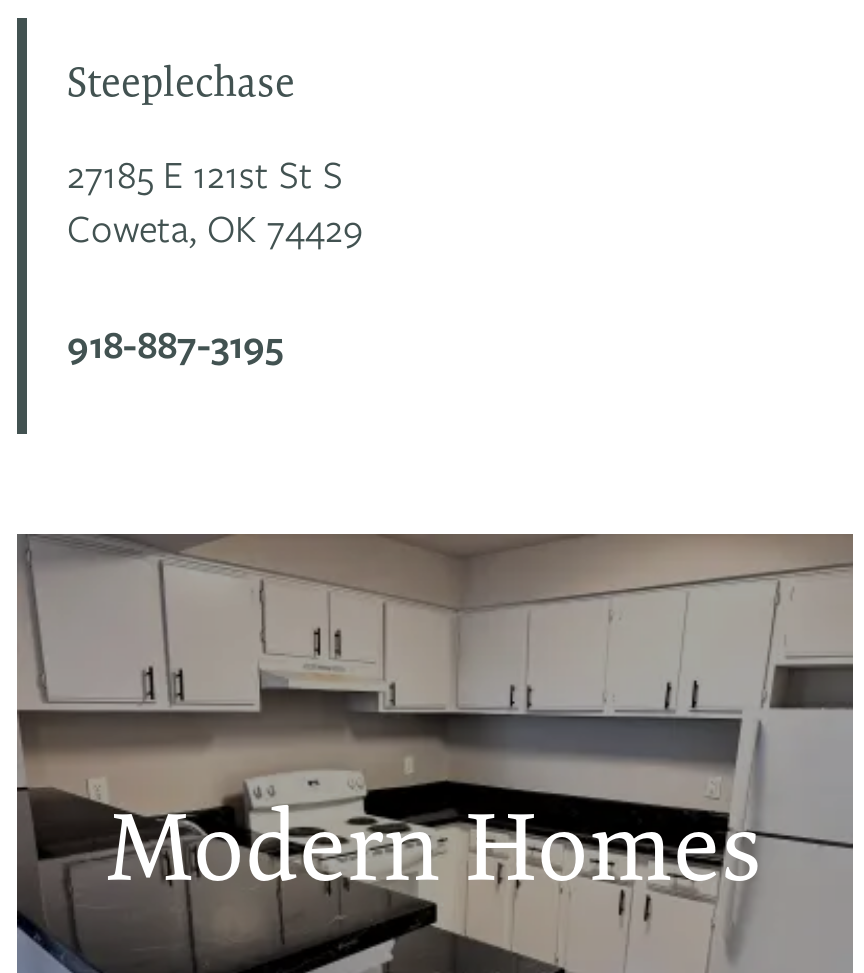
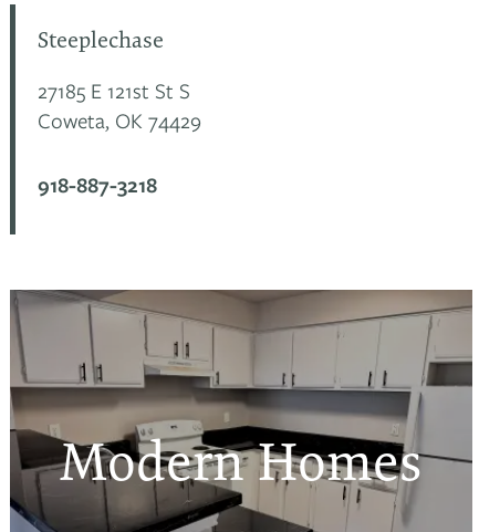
- 918-887-3195
+ 918-887-3218
